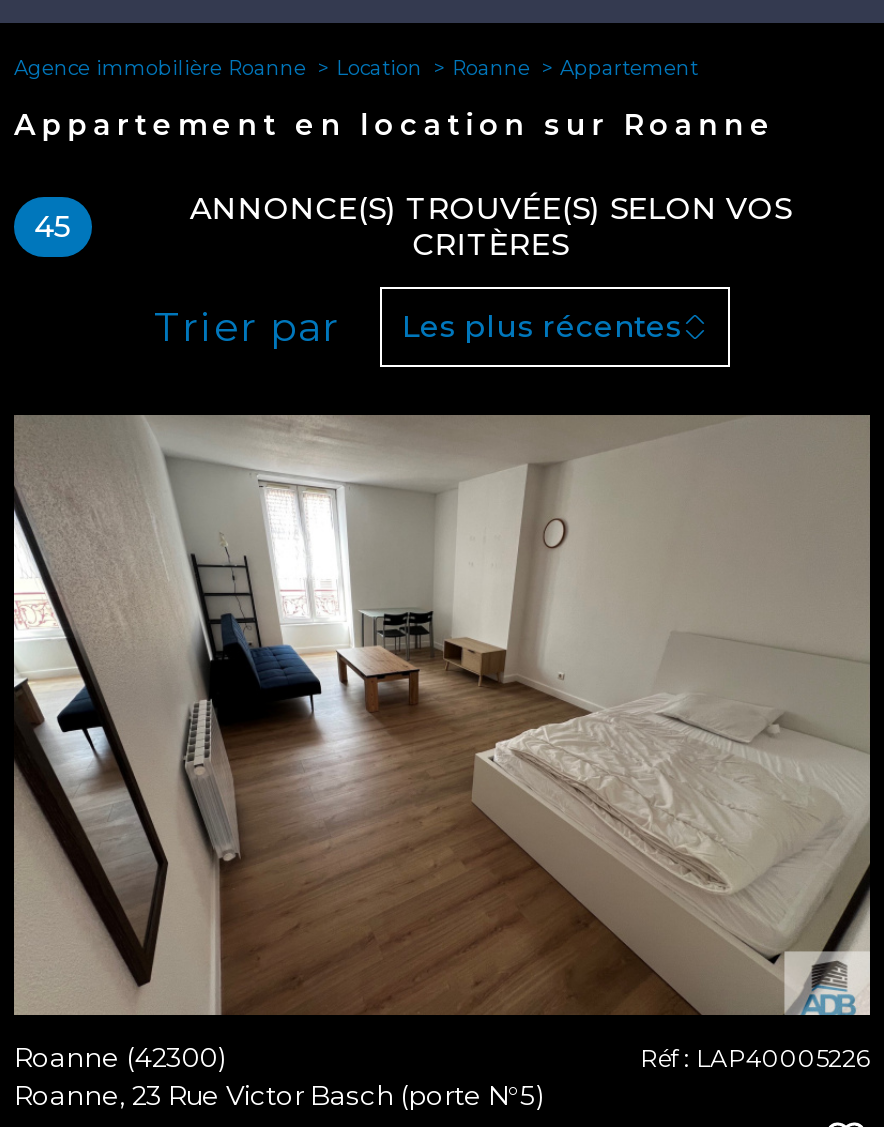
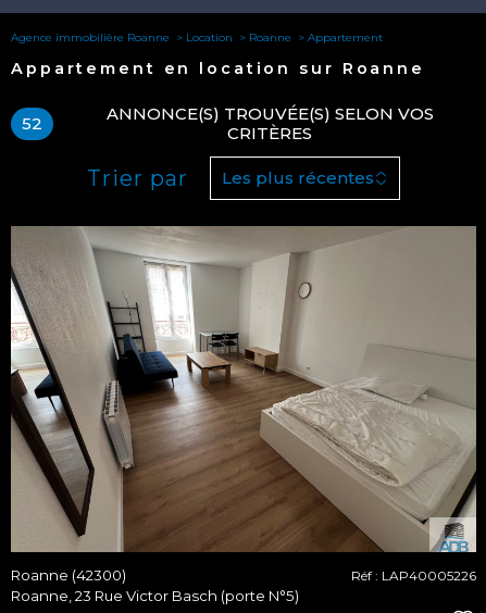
- 45
+ 52
